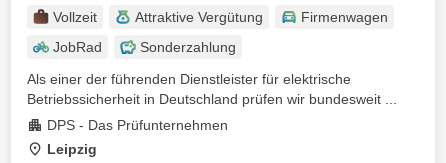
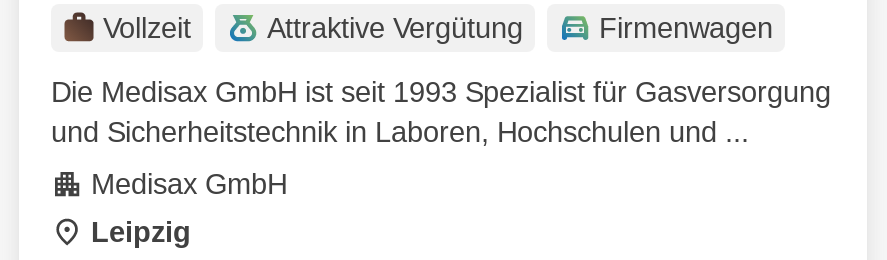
- JobRad
- Sonderzahlung
- Als einer der führenden Dienstleister für elektrische
- Betriebssicherheit in Deutschland prüfen wir bundesweit ...
- DPS - Das Prüfunternehmen
+ Die Medisax GmbH ist seit 1993 Spezialist für Gasversorgung
+ und Sicherheitstechnik in Laboren, Hochschulen und ...
+ Medisax GmbH
